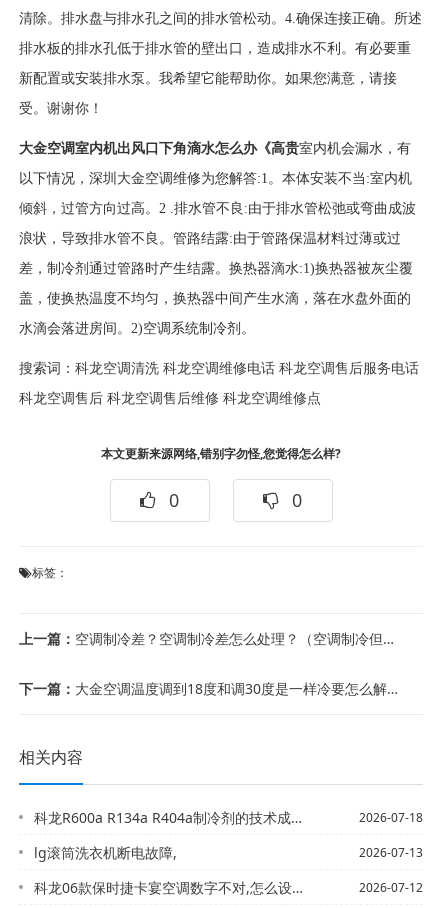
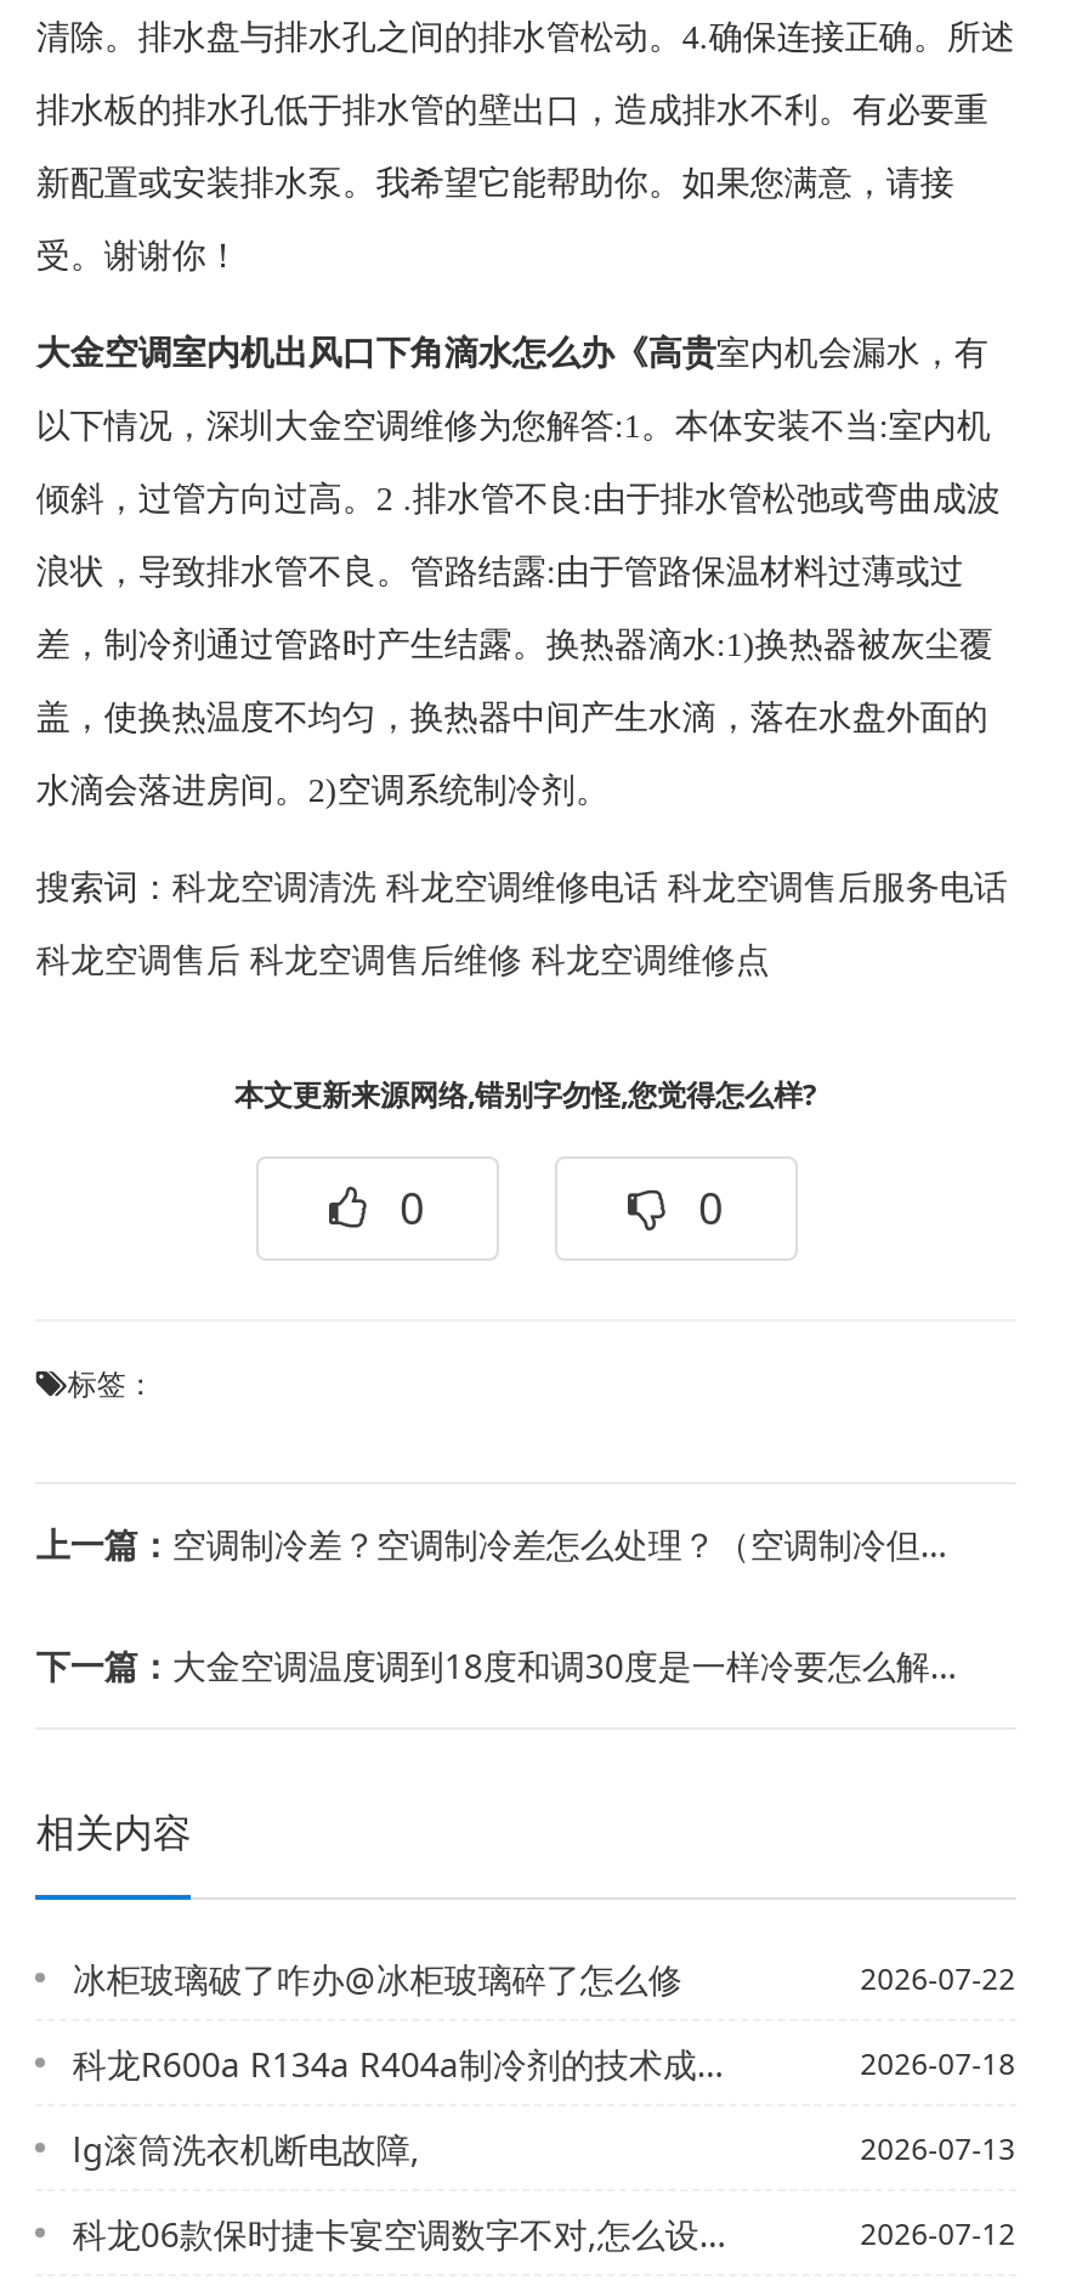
+ 冰柜玻璃破了咋办@冰柜玻璃碎了怎么修
+ 2026-07-22
